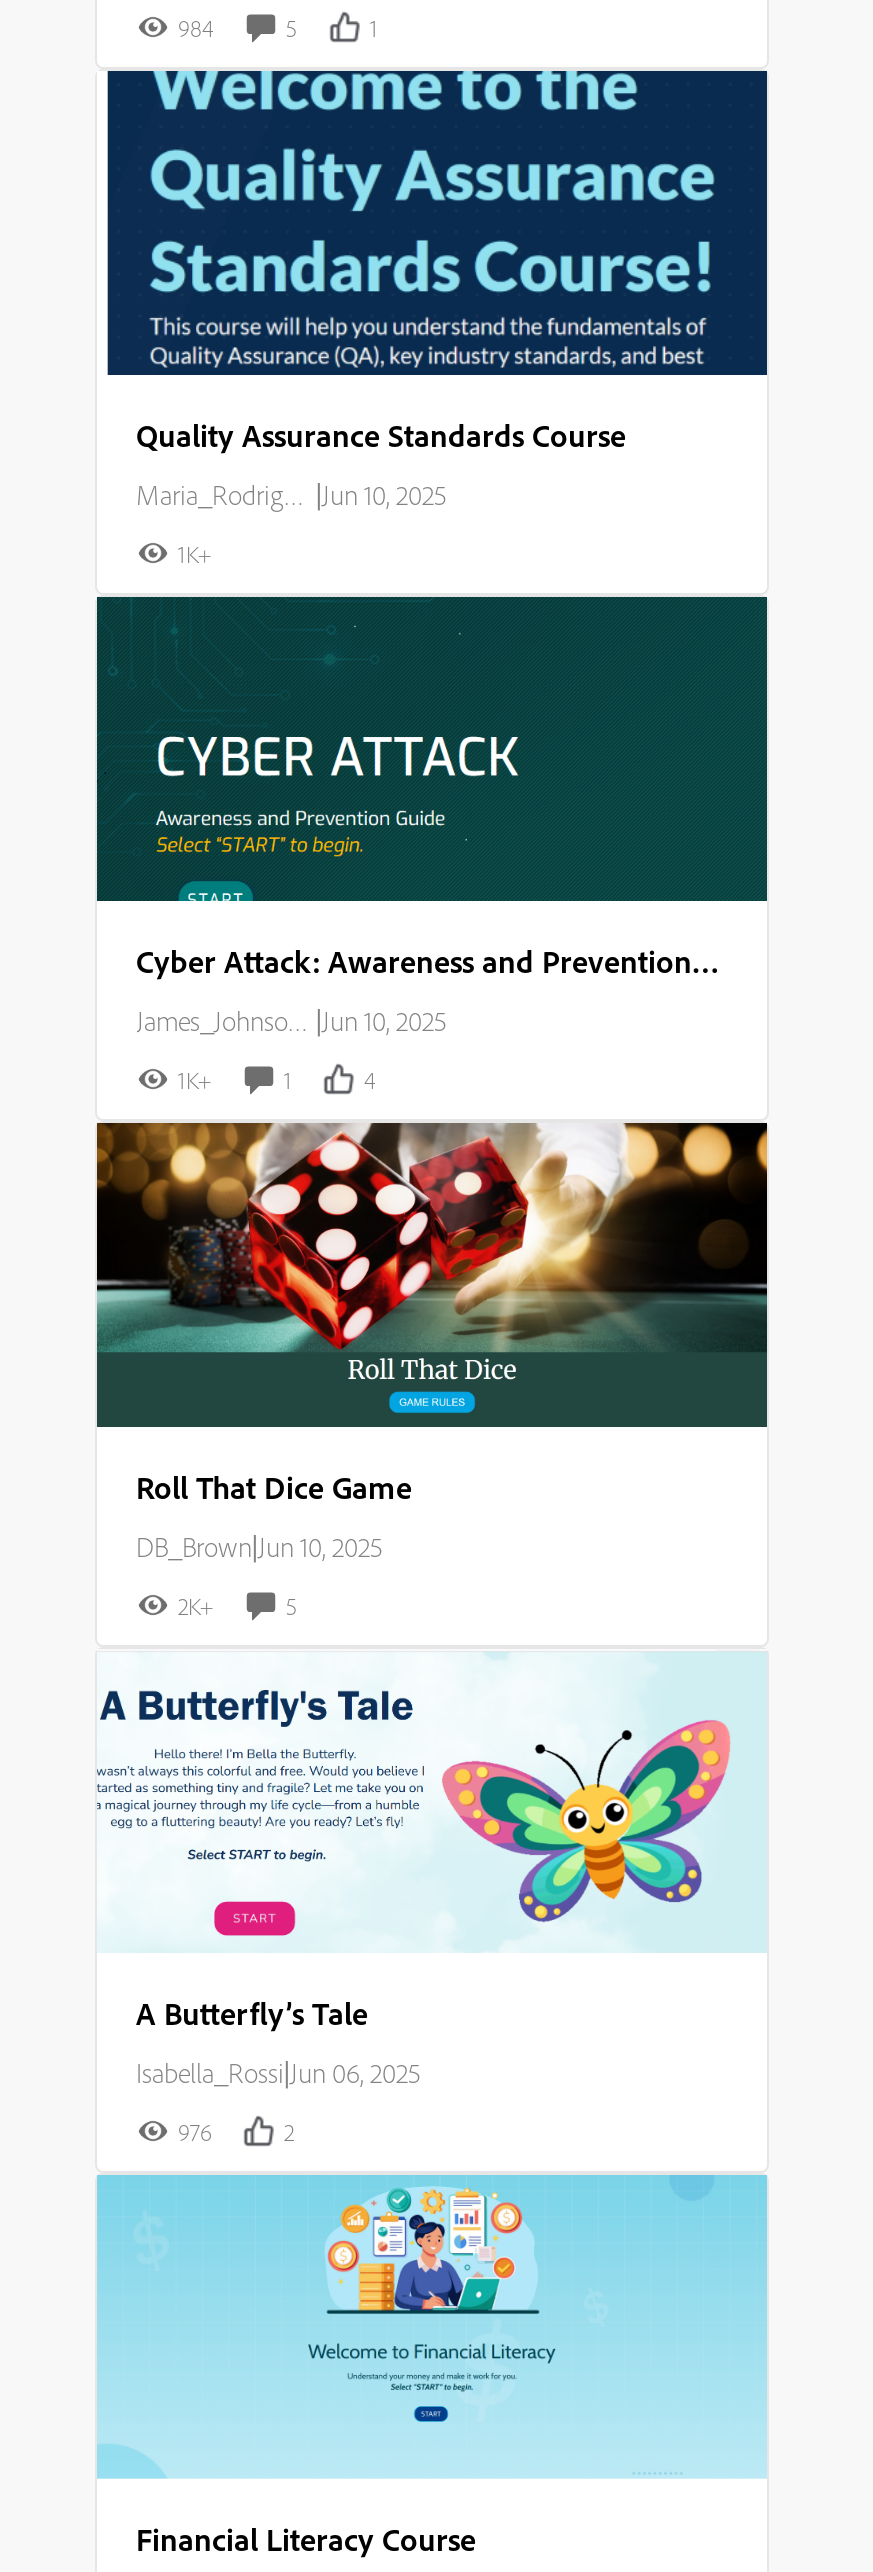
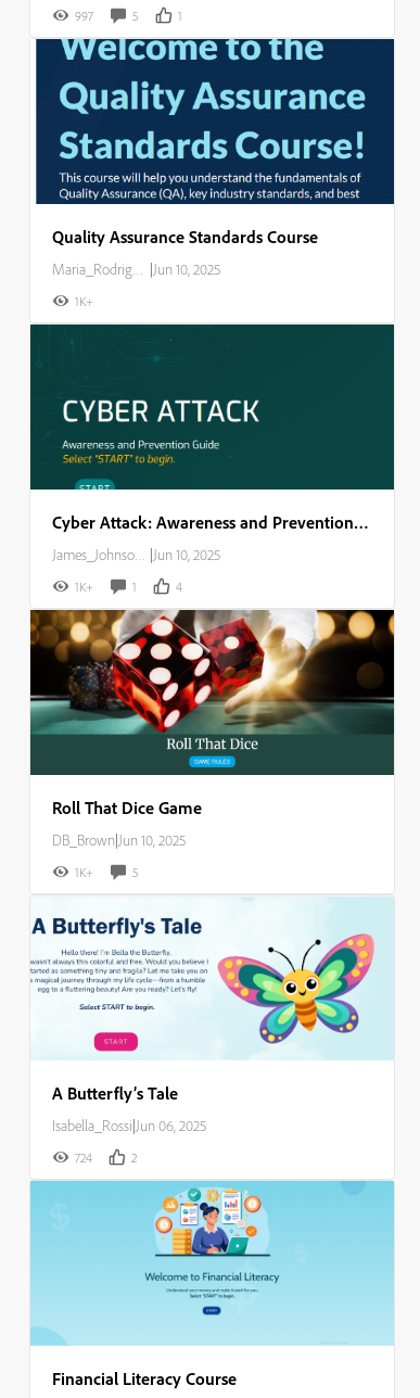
- 984
+ 997

- 2K+
+ 1K+

- 976
+ 724
